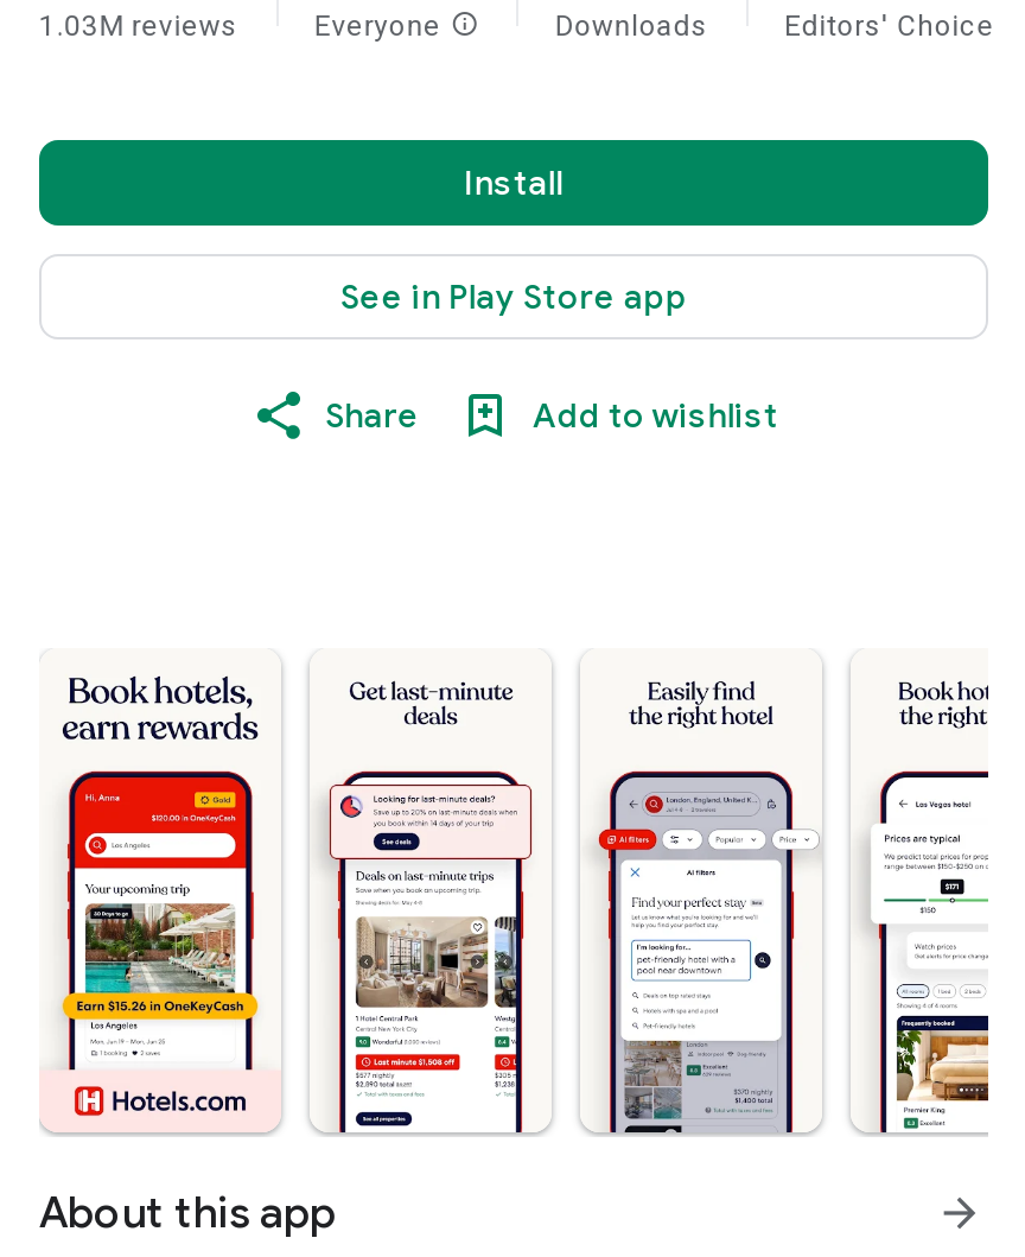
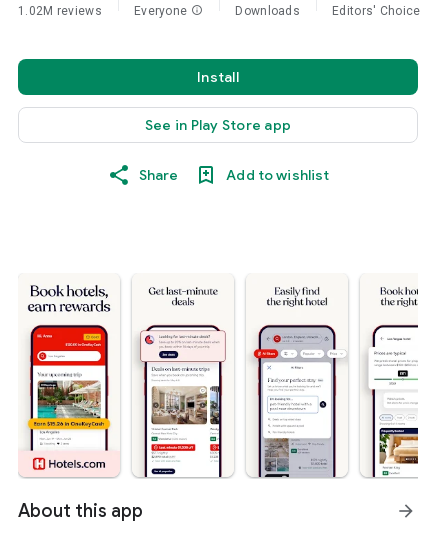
- 1.03M reviews
+ 1.02M reviews
